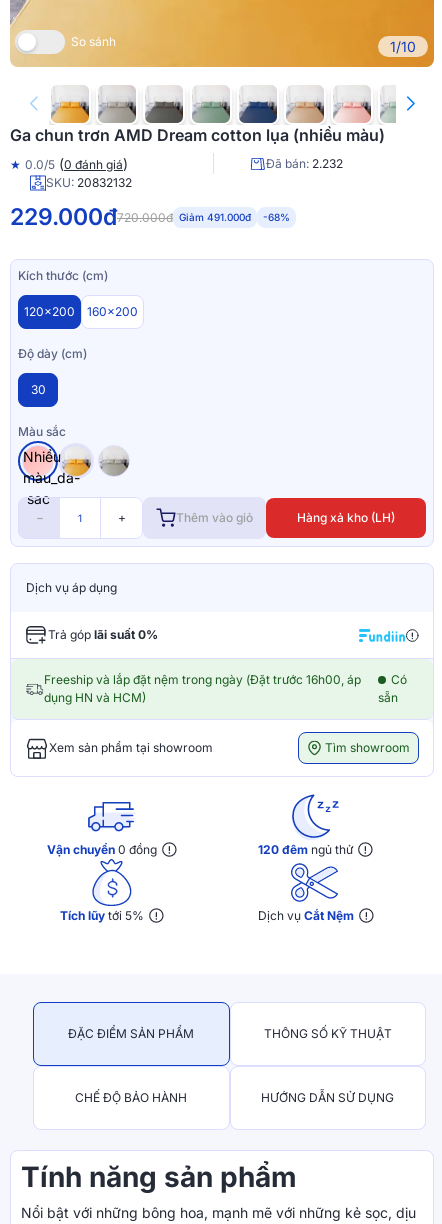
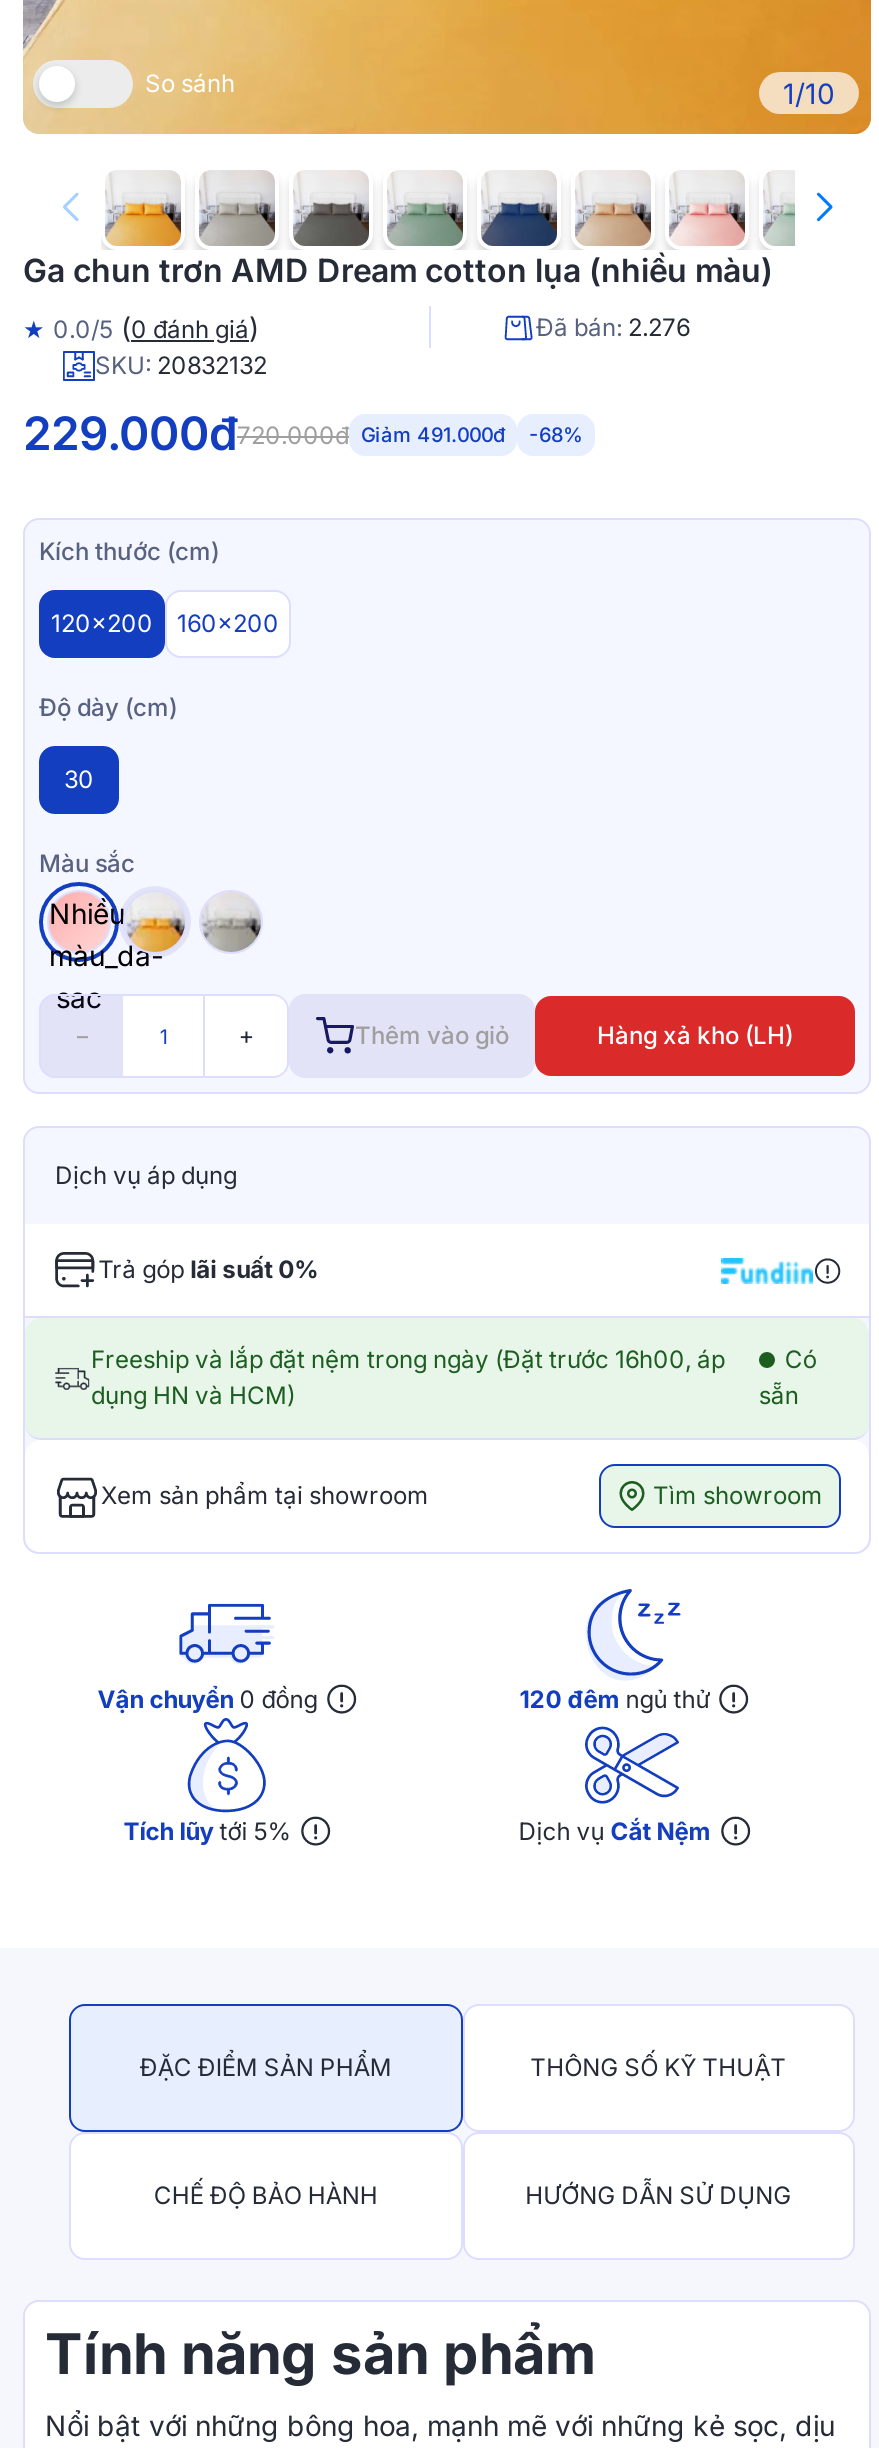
- Đã bán: 2.232
+ Đã bán: 2.276
